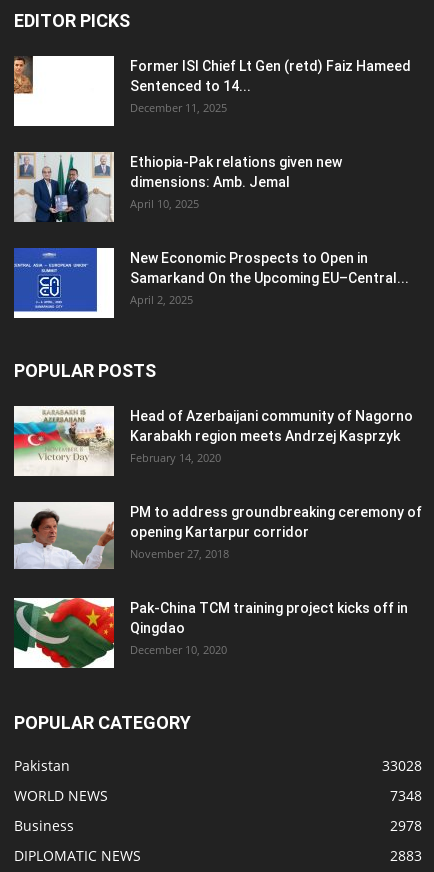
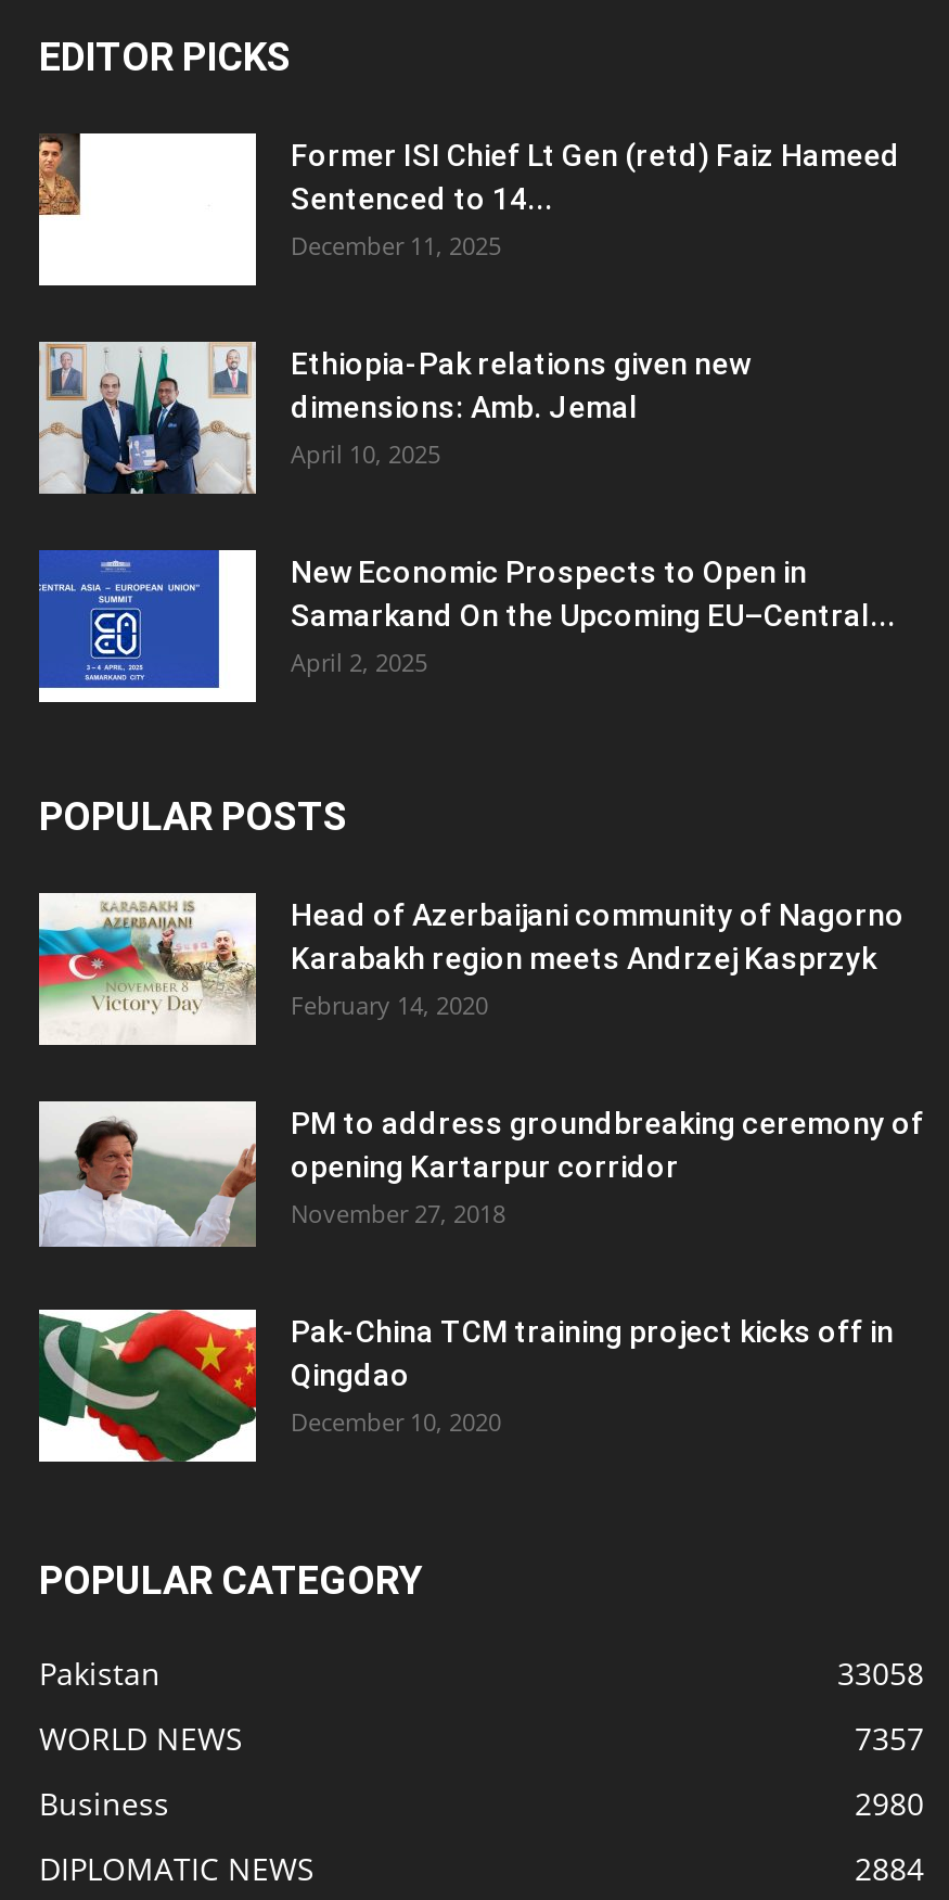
- 33028
+ 33058

- 7348
+ 7357

- 2978
+ 2980

- 2883
+ 2884
